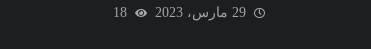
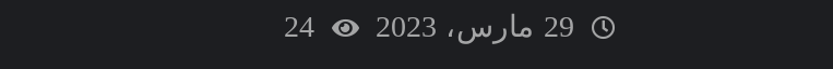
- 18
+ 24
